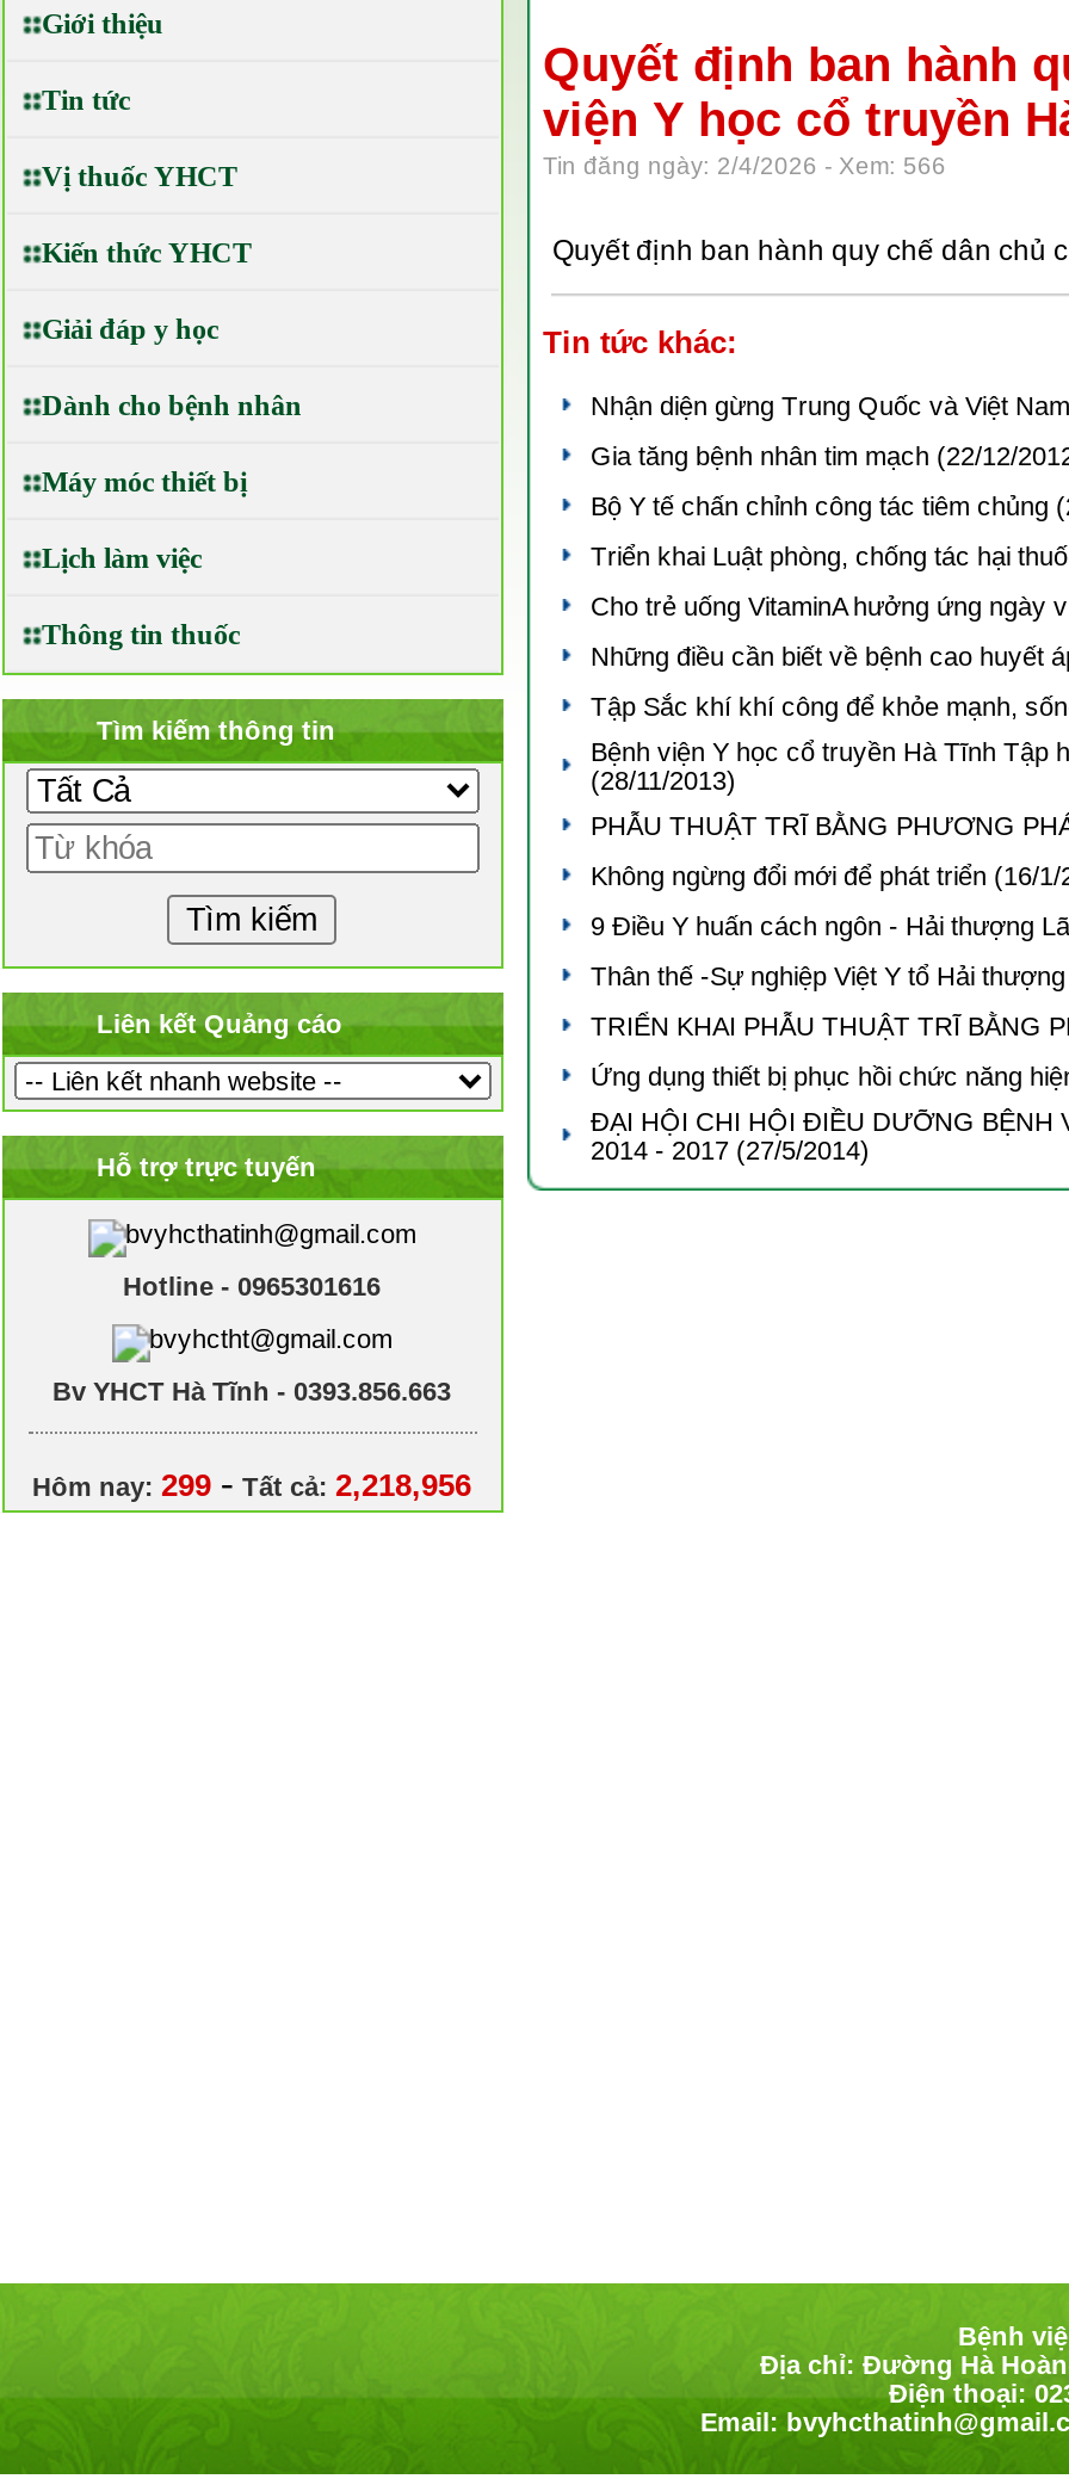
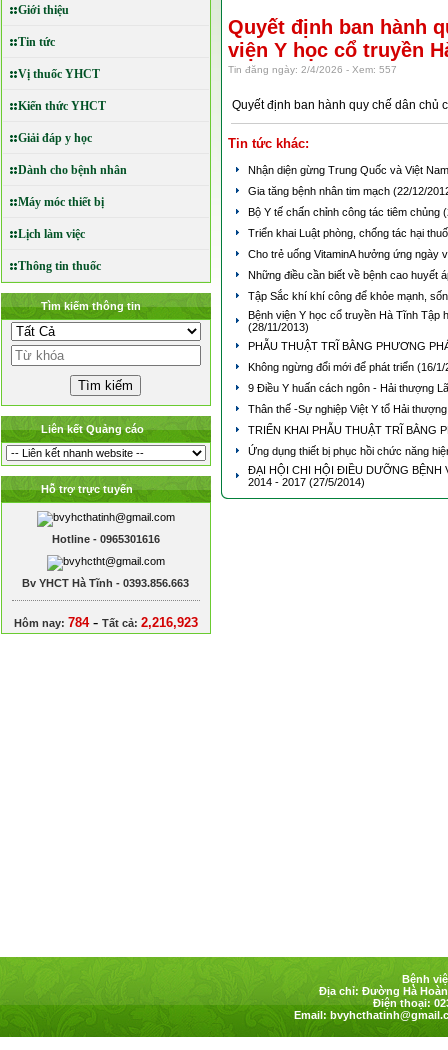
- Tin đăng ngày: 2/4/2026 - Xem: 566
+ Tin đăng ngày: 2/4/2026 - Xem: 557

- Hôm nay: 299 - Tất cả: 2,218,956
+ Hôm nay: 784 - Tất cả: 2,216,923
